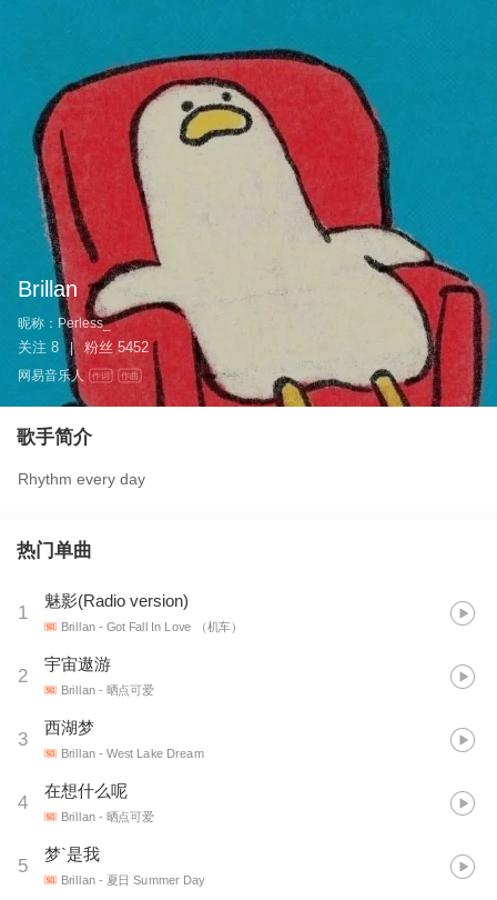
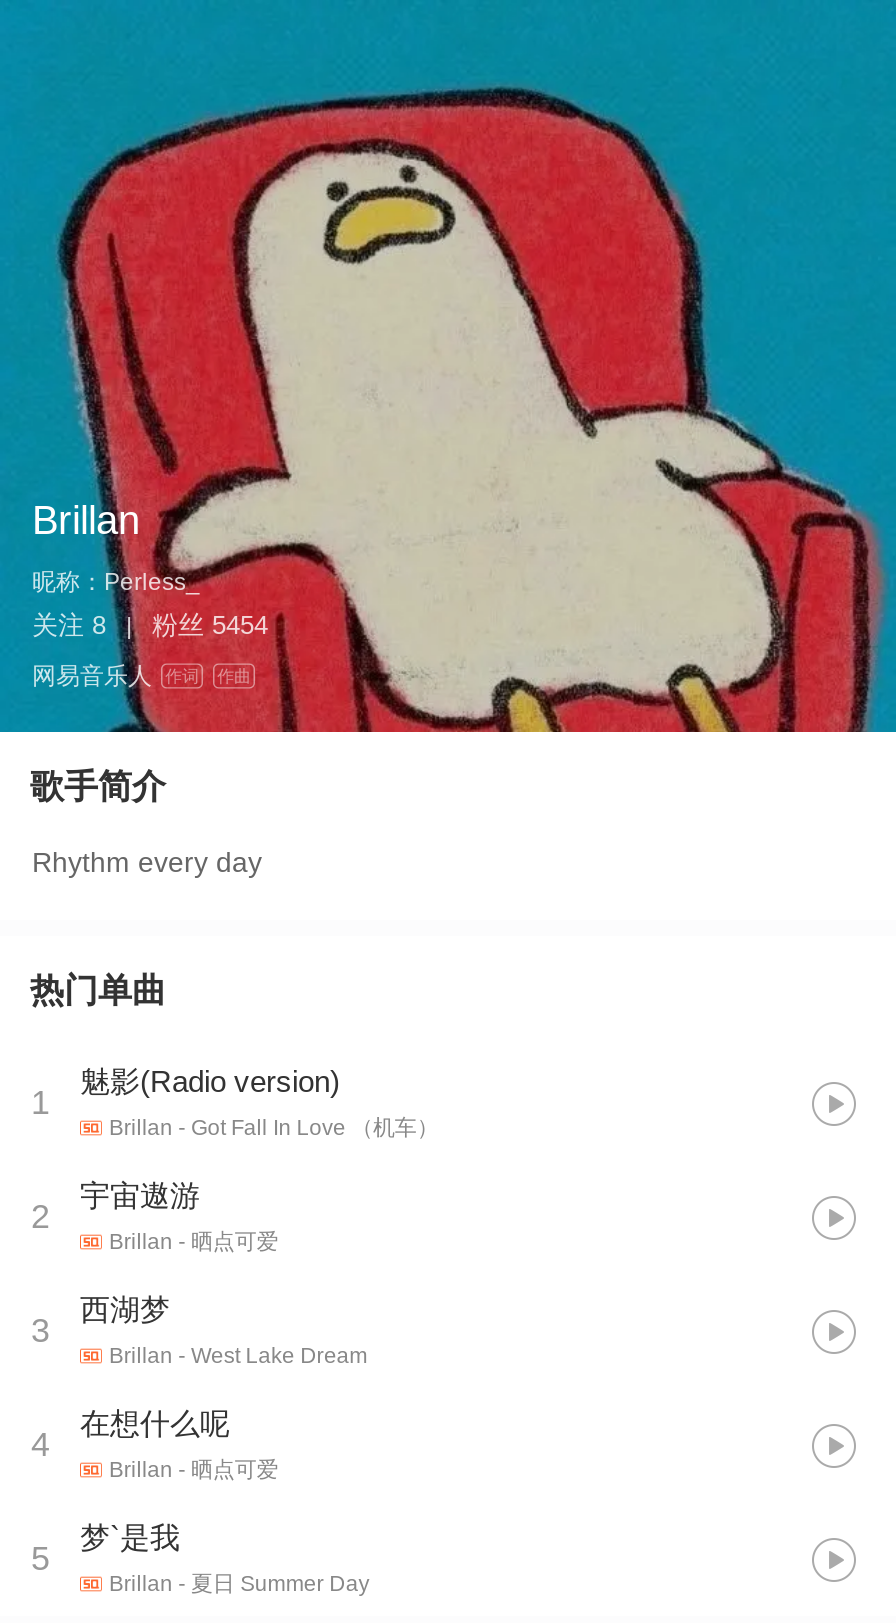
- 粉丝 5452
+ 粉丝 5454
